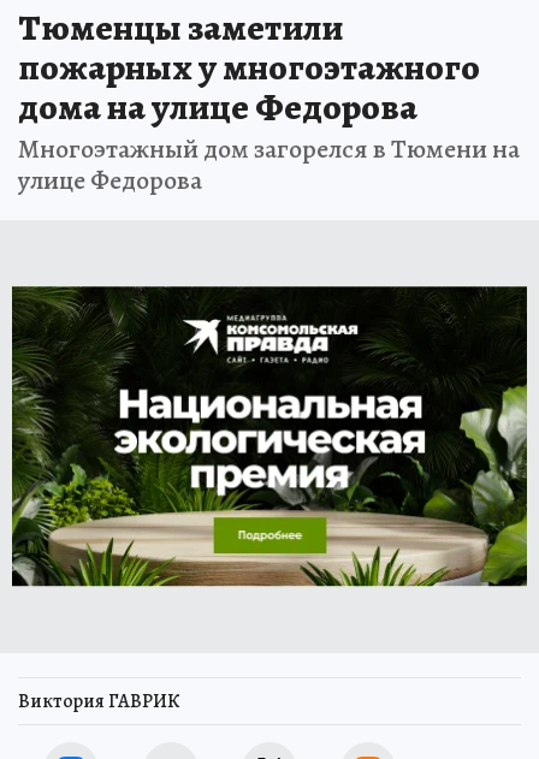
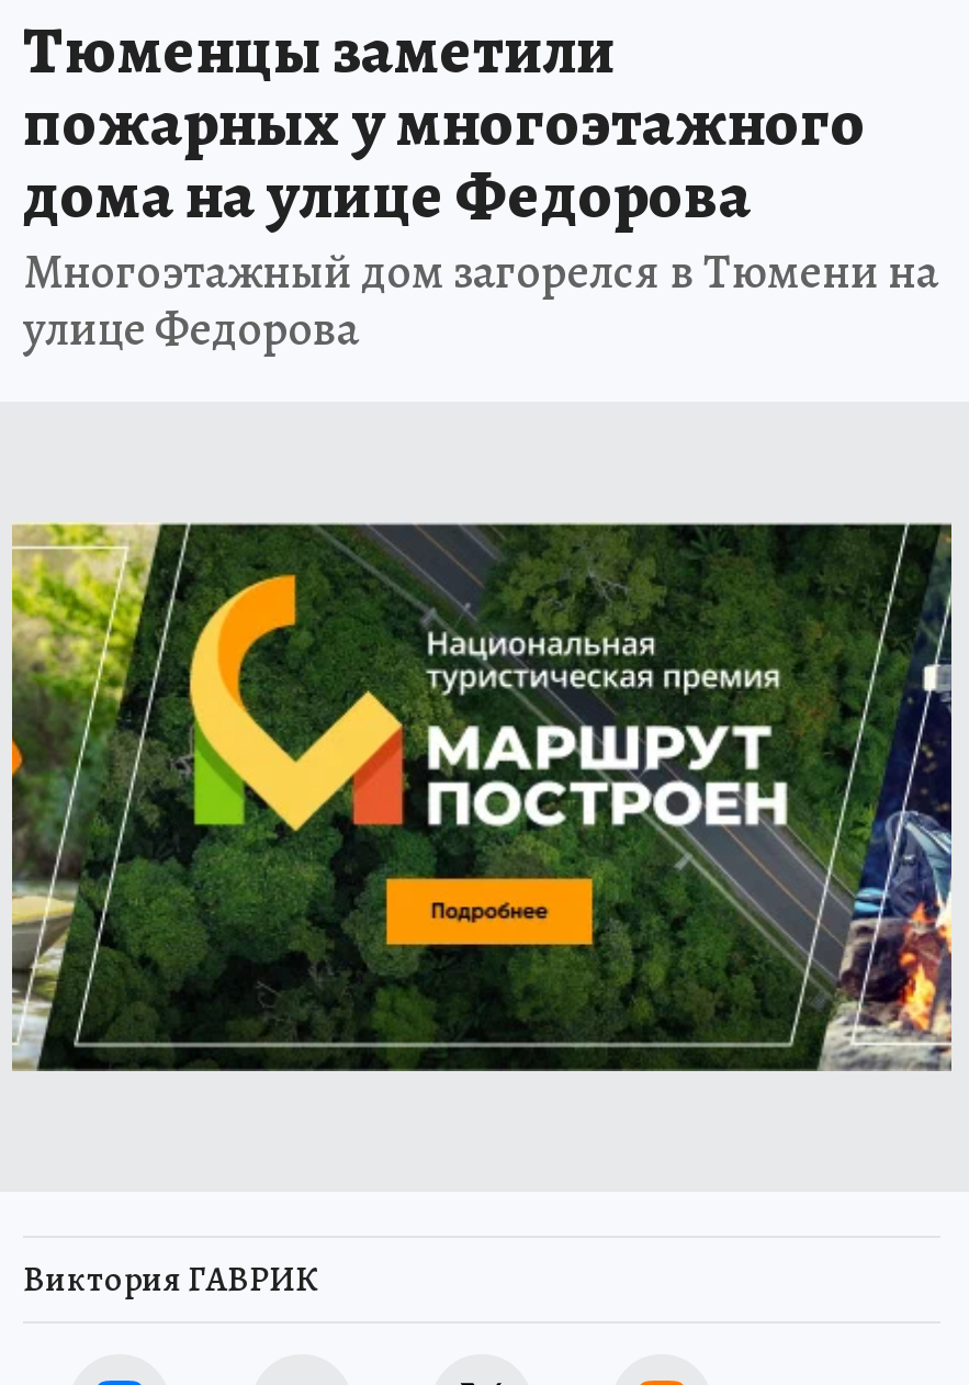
- [image]
+ [image]
